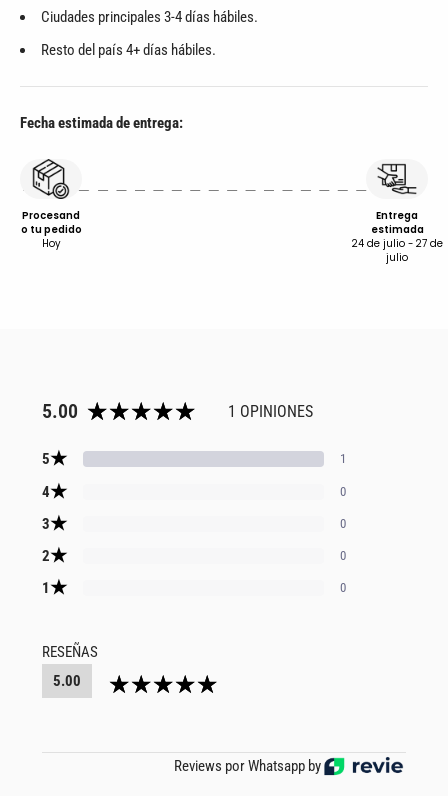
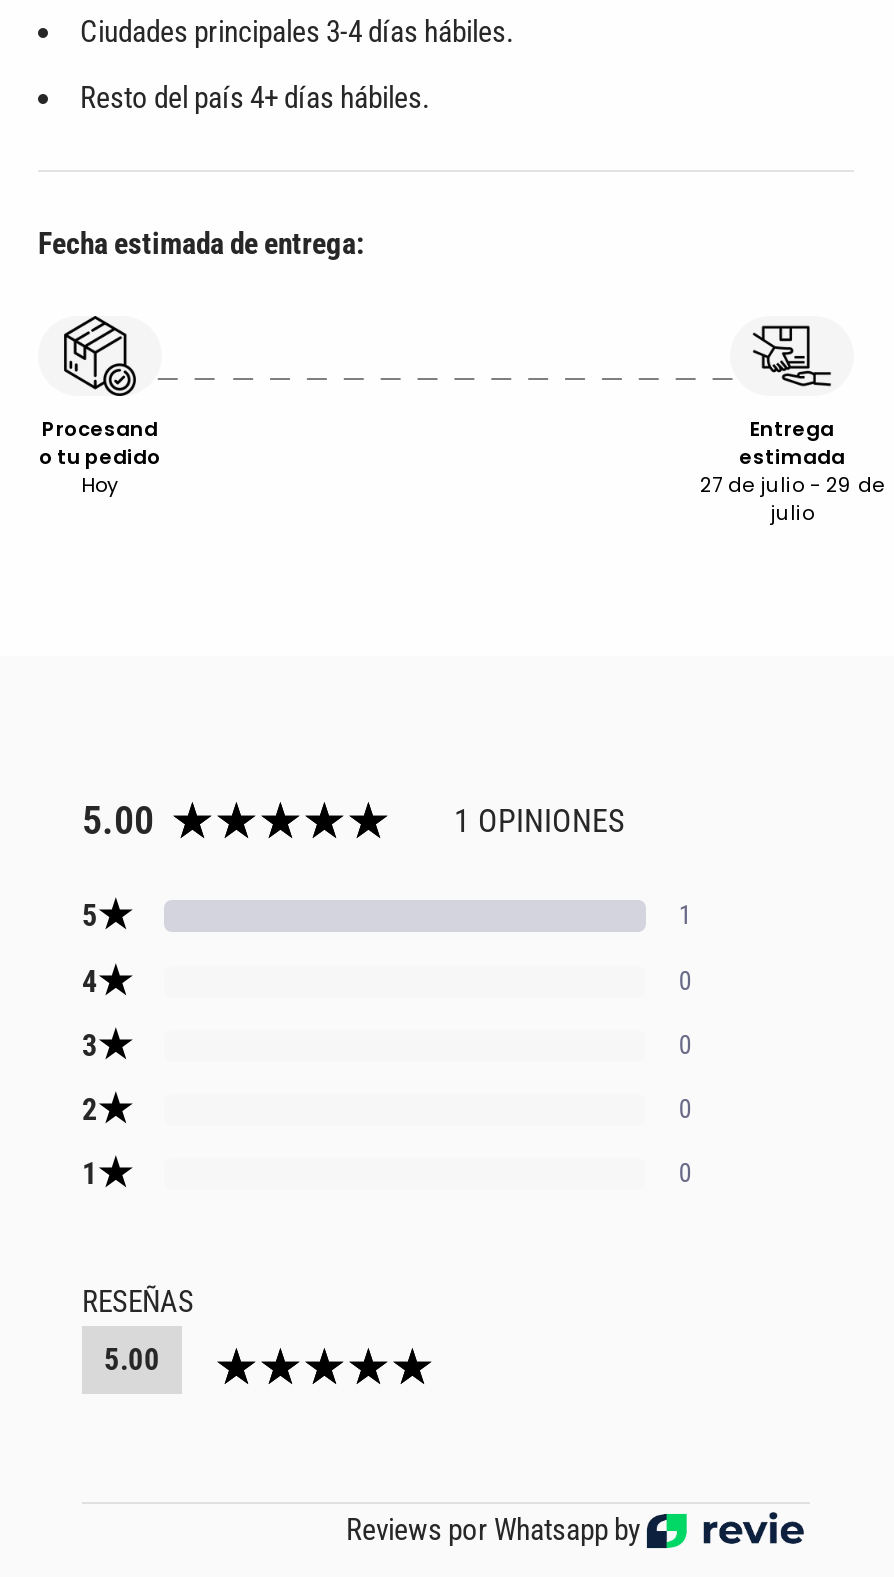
- 24 de julio - 27 de
+ 27 de julio - 29 de
